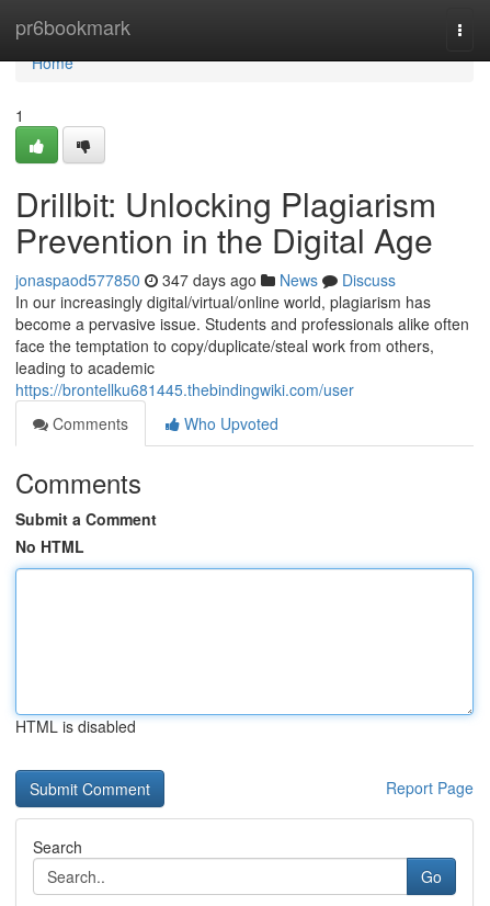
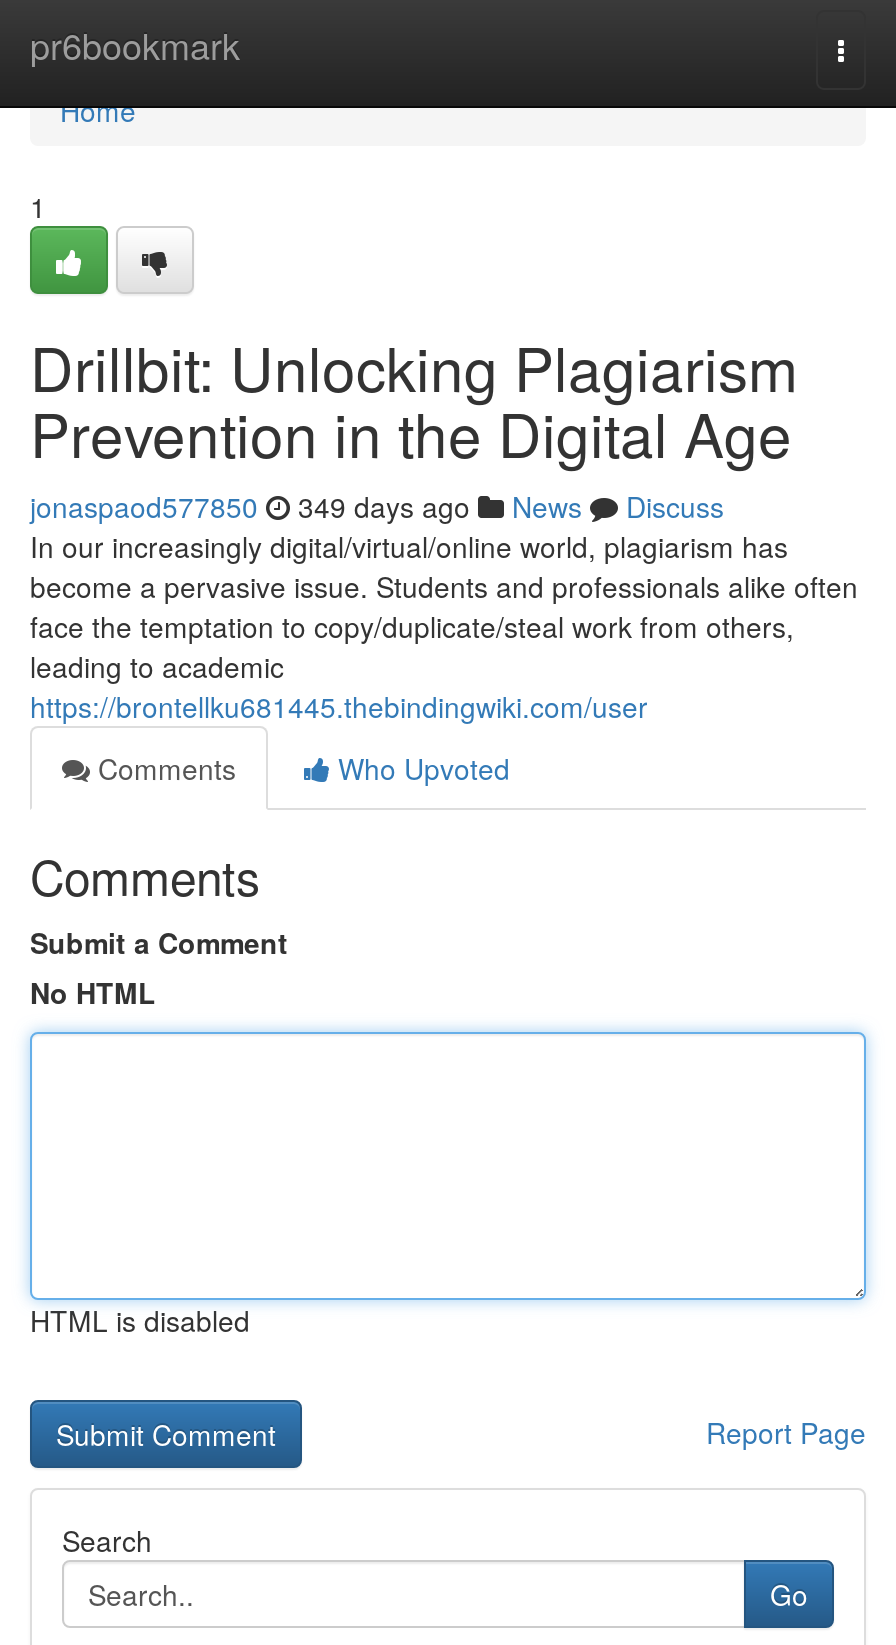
- jonaspaod577850 347 days ago News Discuss
+ jonaspaod577850 349 days ago News Discuss
